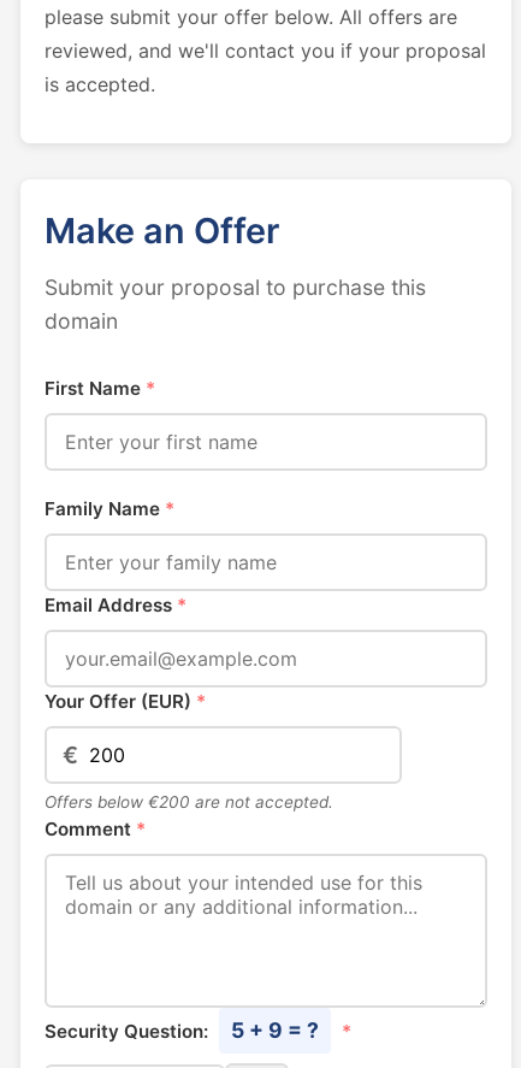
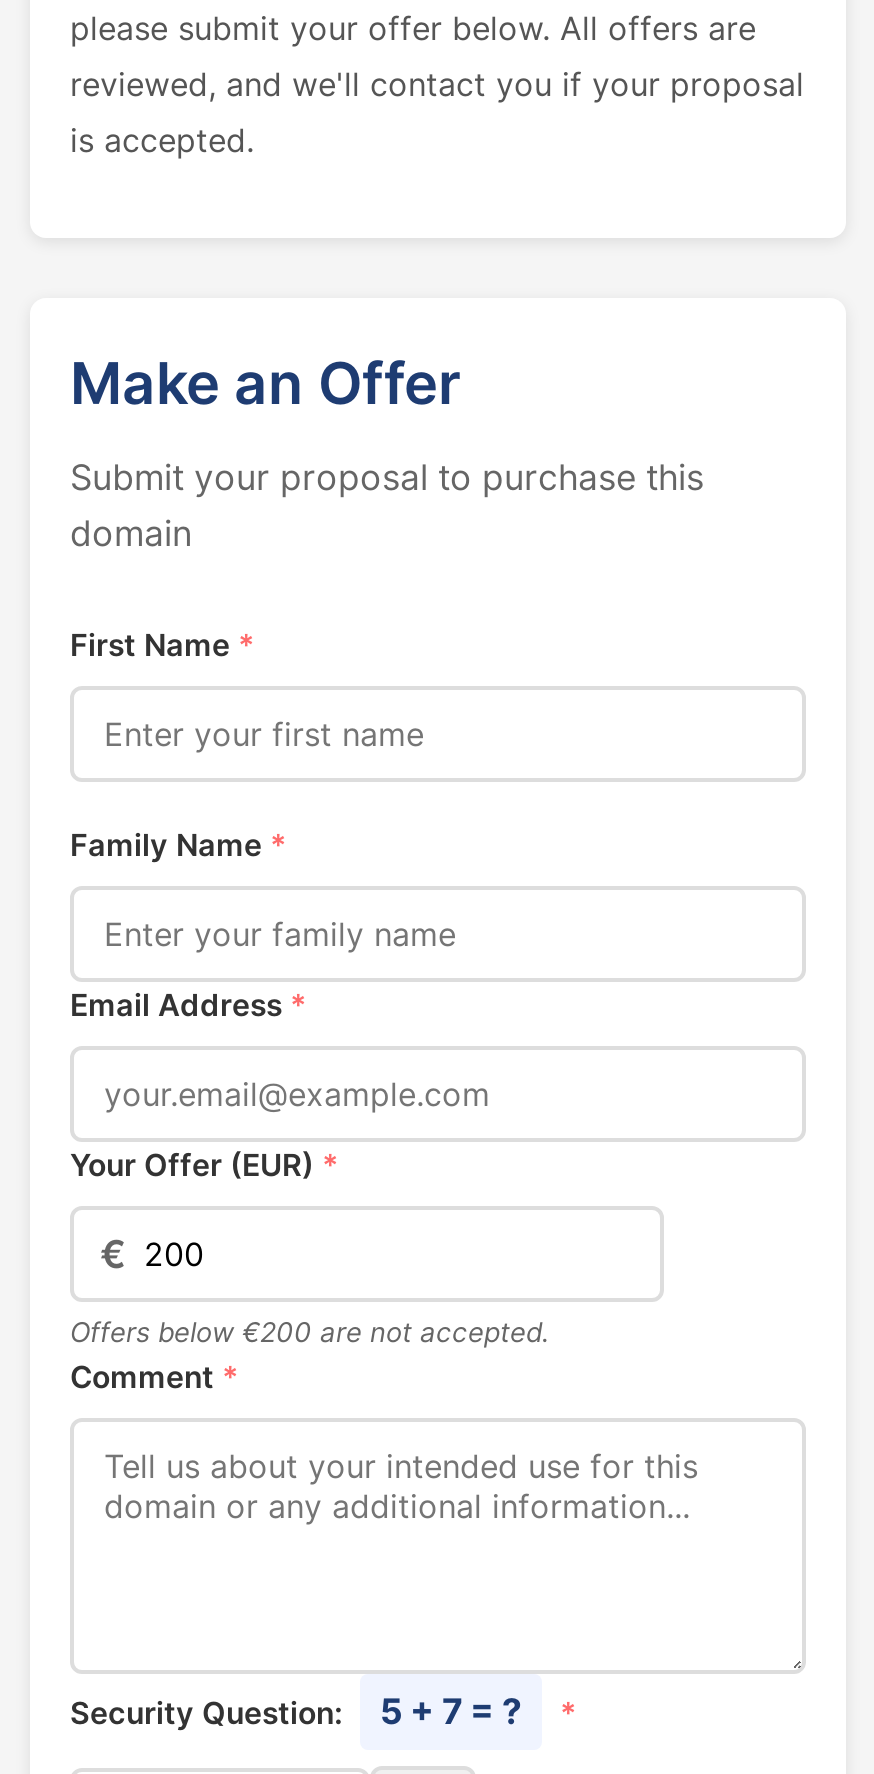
- 5 + 9 = ?
+ 5 + 7 = ?
